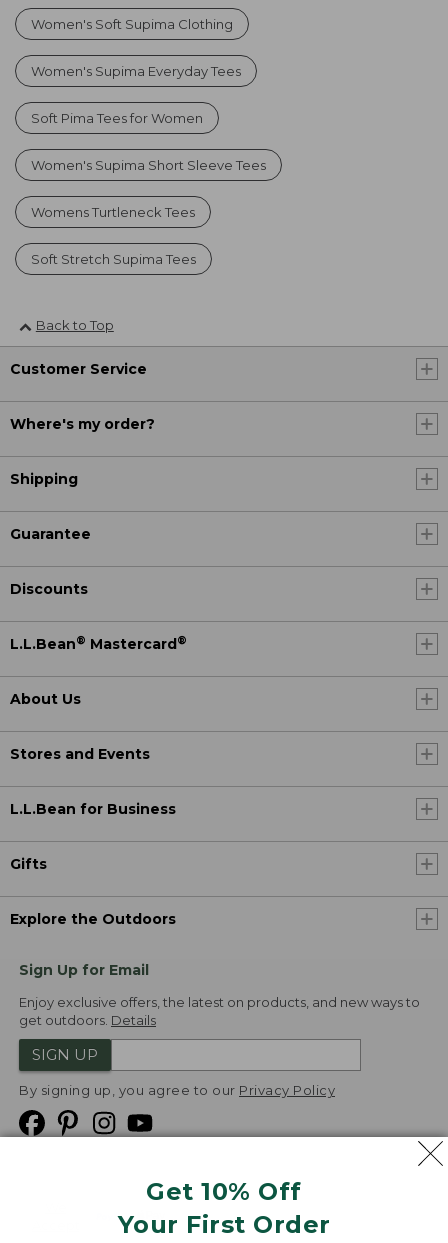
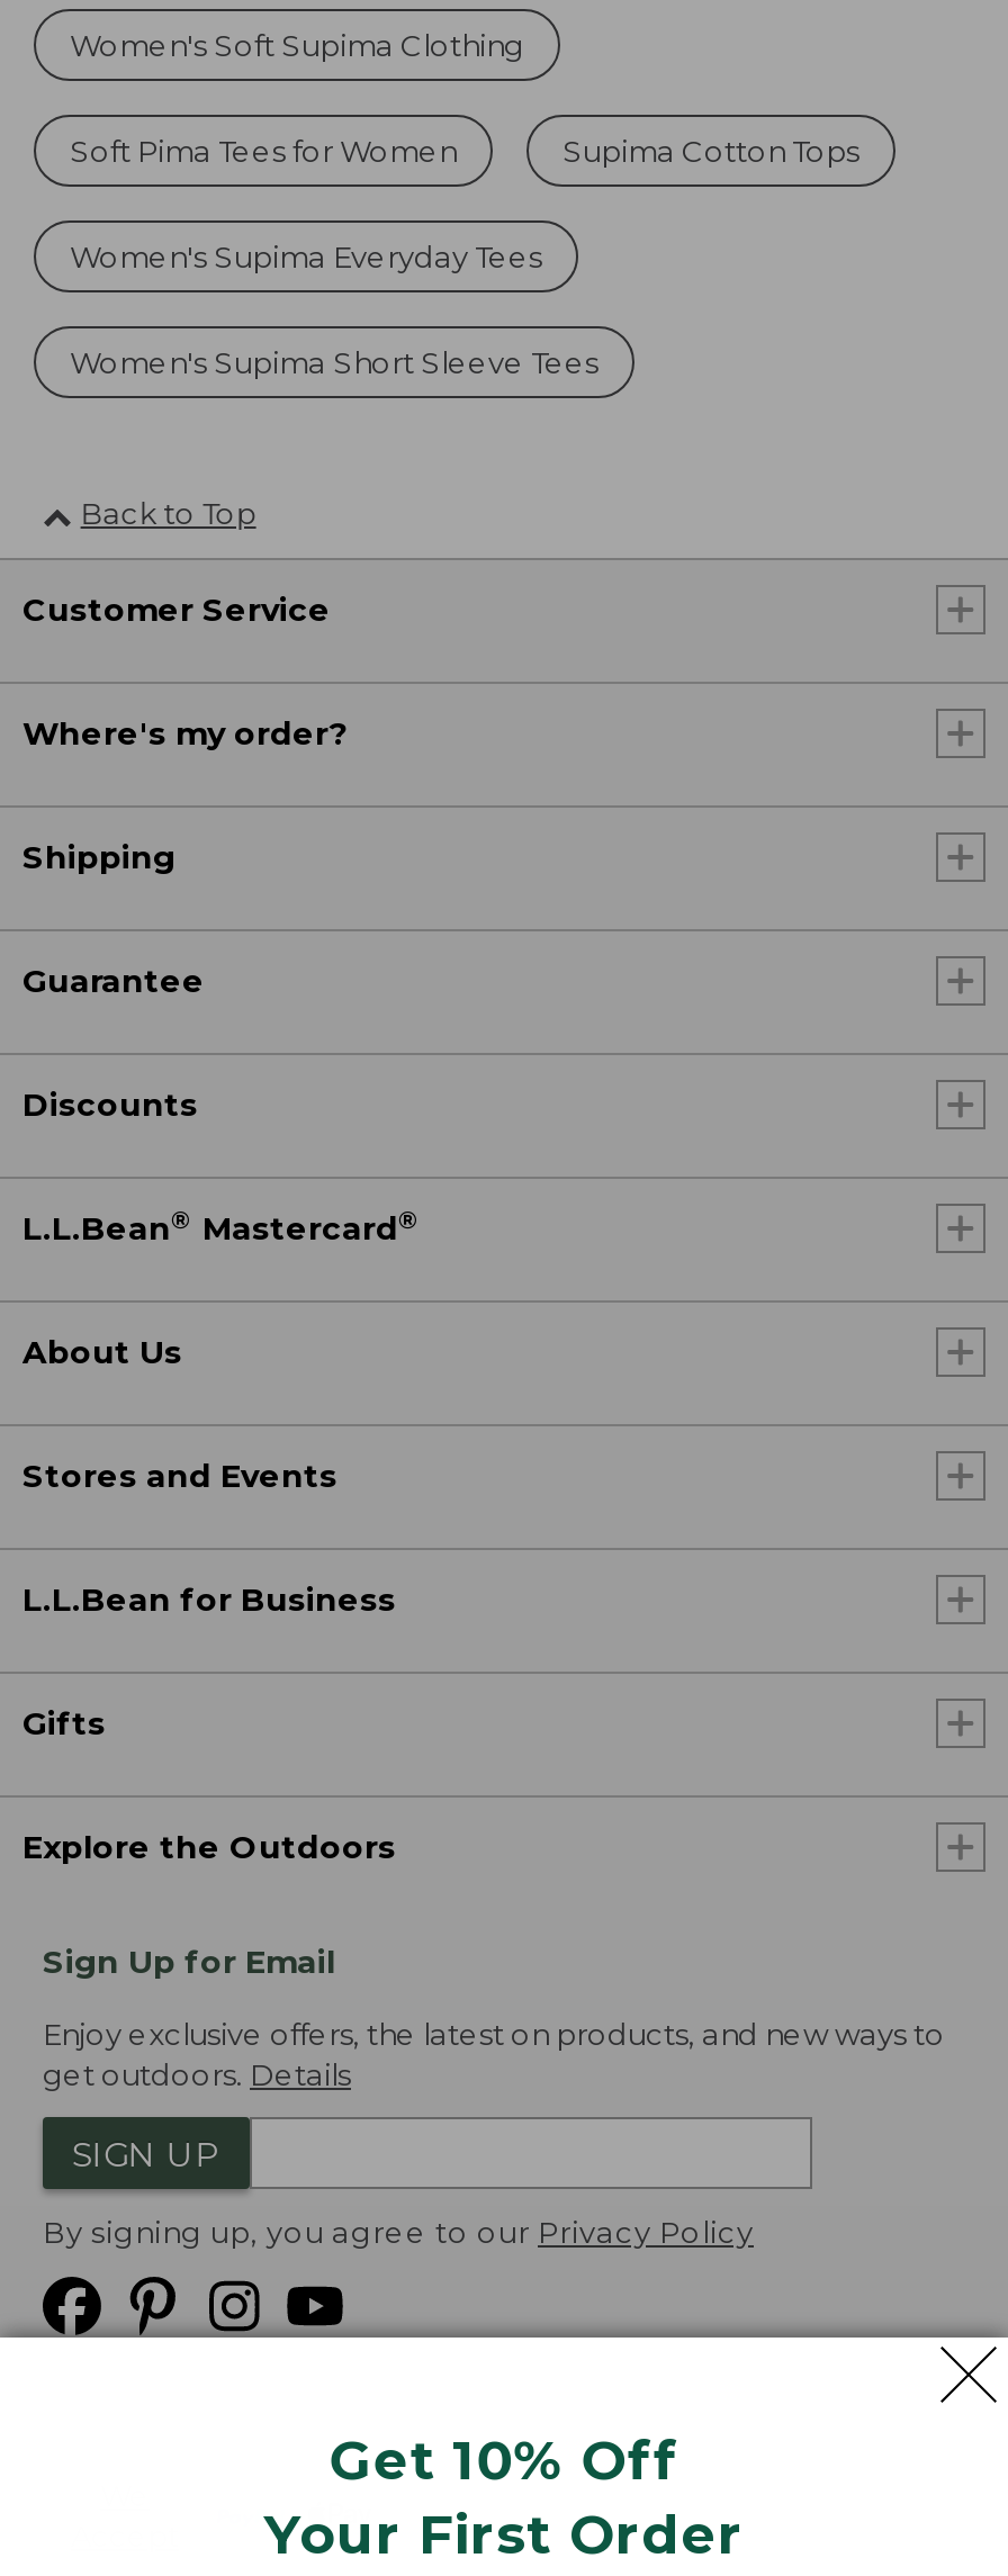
+ Supima Cotton Tops

moved down: Women's Supima Everyday Tees

moved up: Soft Pima Tees for Women

- Womens Turtleneck Tees
- Soft Stretch Supima Tees
